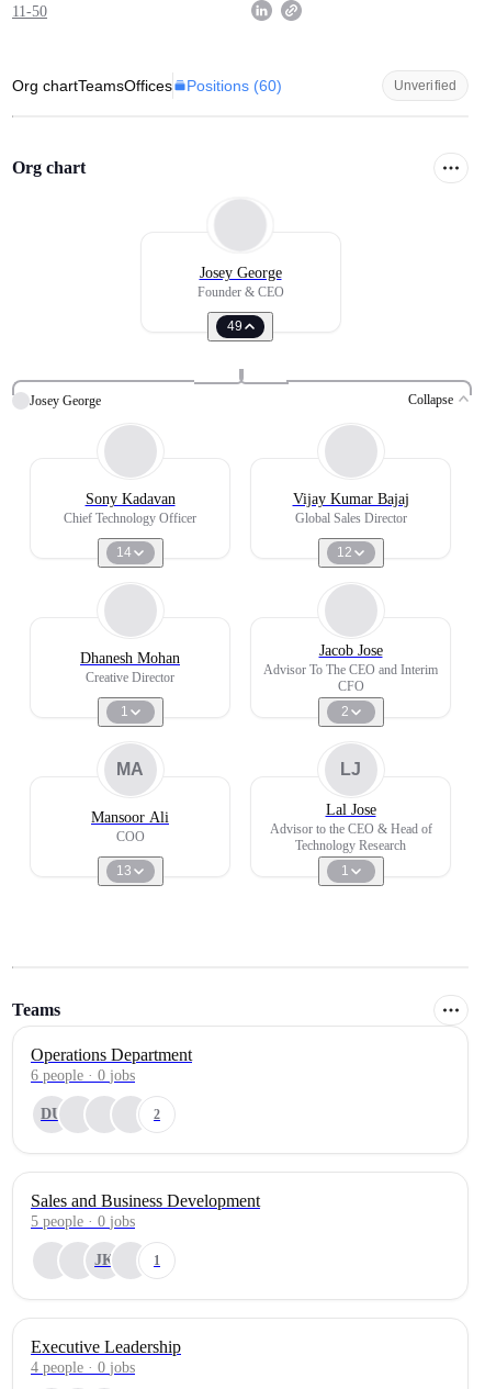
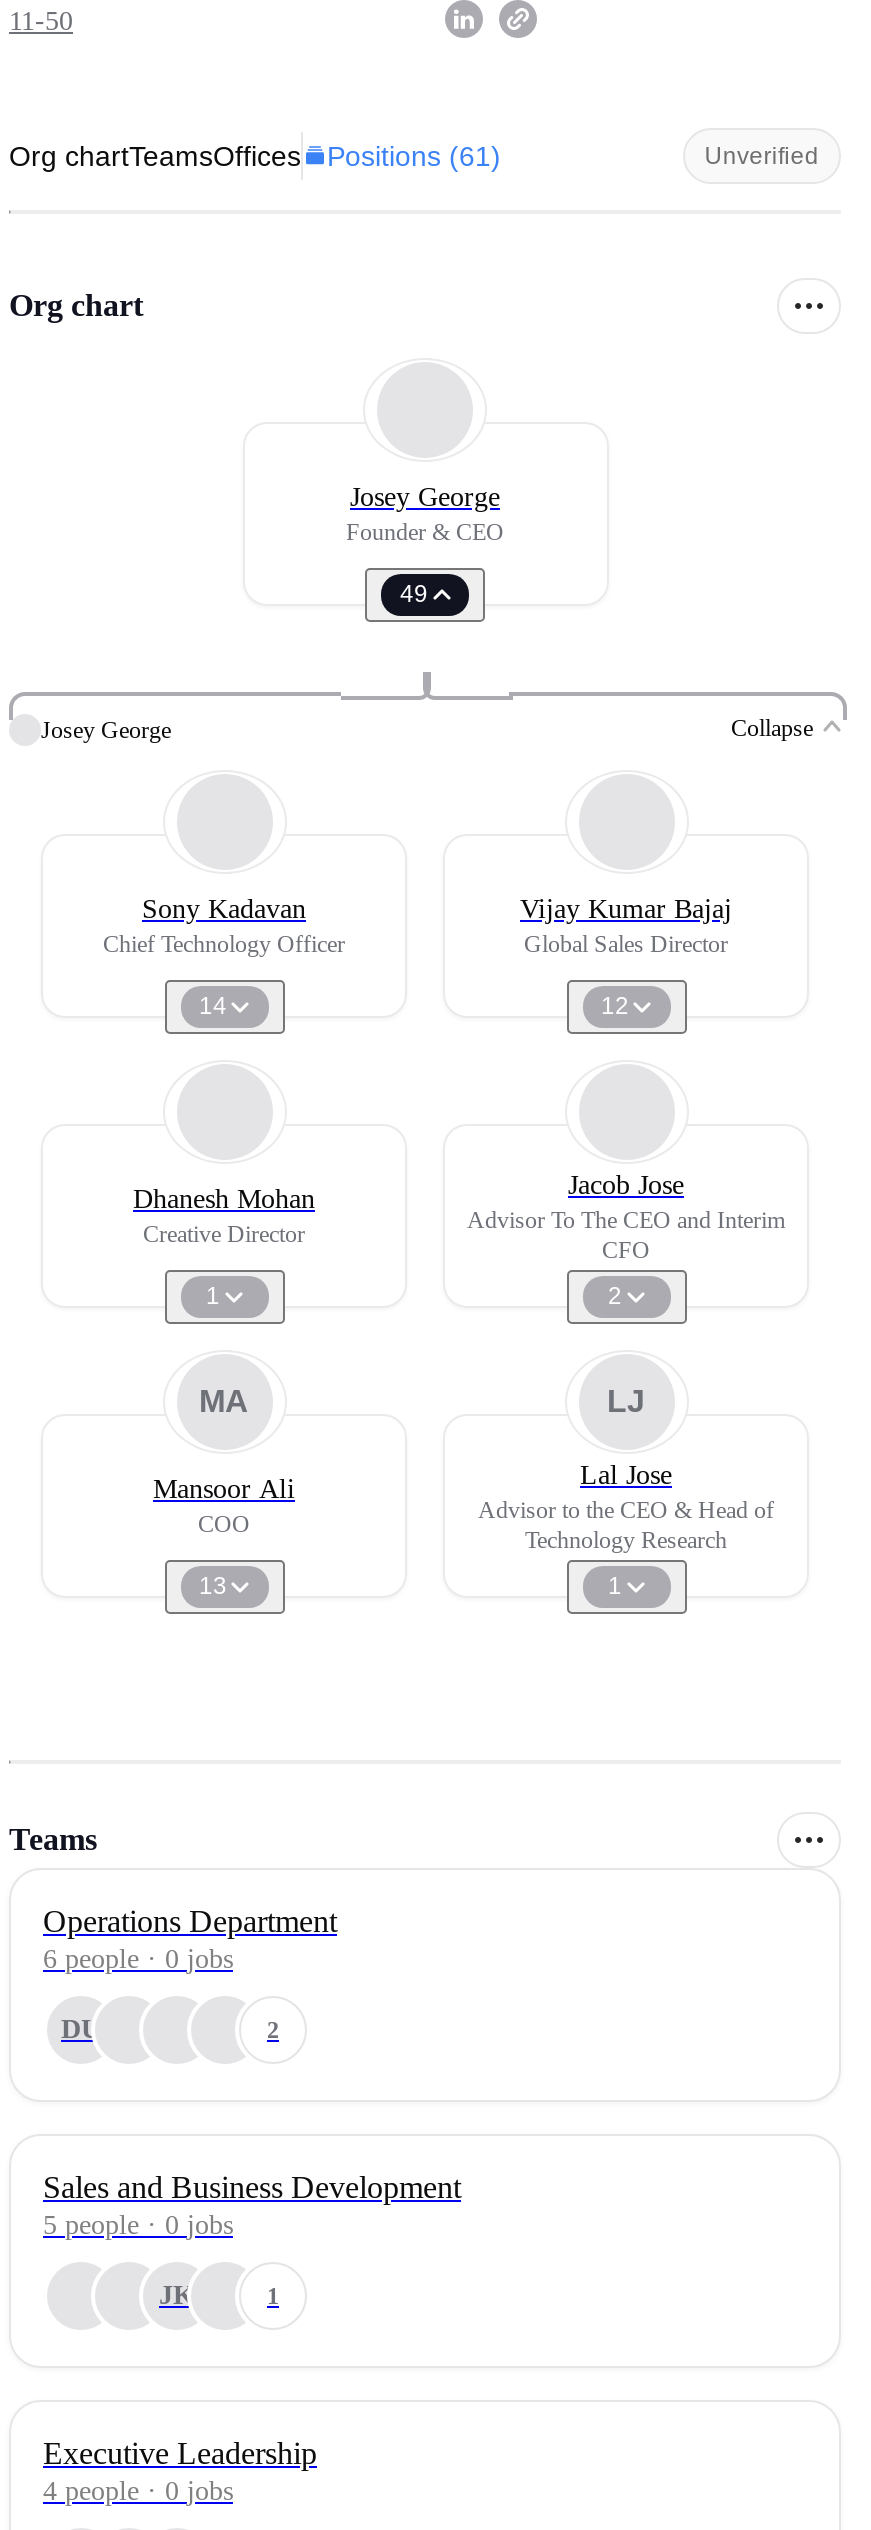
- Org chartTeamsOffices Positions (60)
+ Org chartTeamsOffices Positions (61)
